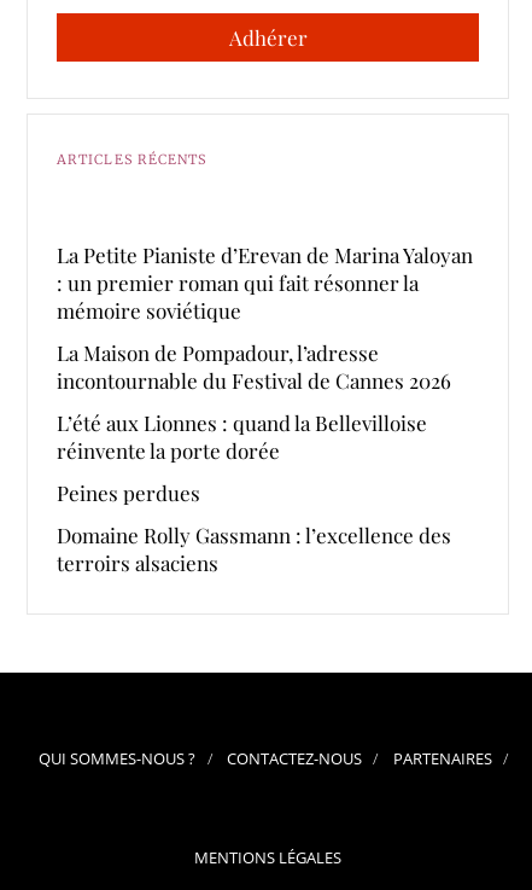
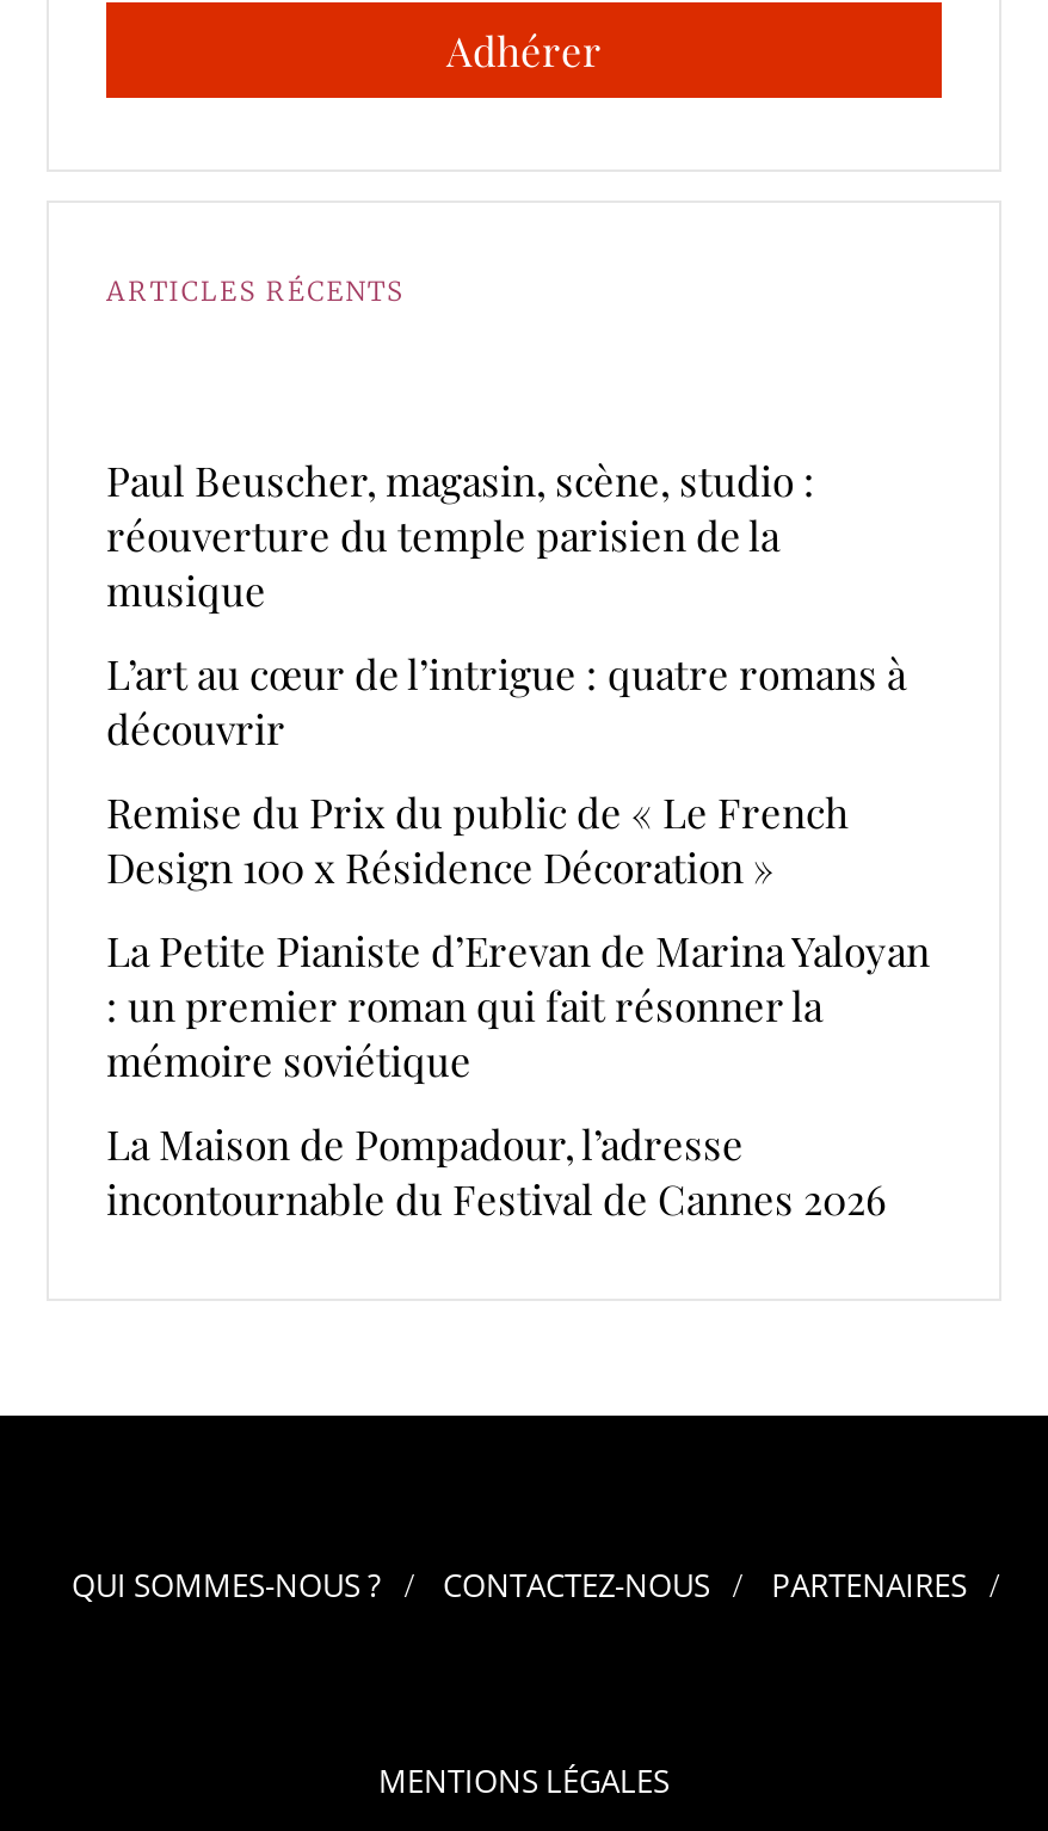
+ Paul Beuscher, magasin, scène, studio :
+ réouverture du temple parisien de la
+ musique
+ L’art au cœur de l’intrigue : quatre romans à
+ découvrir
+ Remise du Prix du public de « Le French
+ Design 100 x Résidence Décoration »

moved down: La Petite Pianiste d’Erevan de Marina Yaloyan | : un premier roman qui fait résonner la | mémoire soviétique | La Maison de Pompadour, l’adresse | incontournable du Festival de Cannes 2026

- L’été aux Lionnes : quand la Bellevilloise
- réinvente la porte dorée
- Peines perdues
- Domaine Rolly Gassmann : l’excellence des
- terroirs alsaciens
